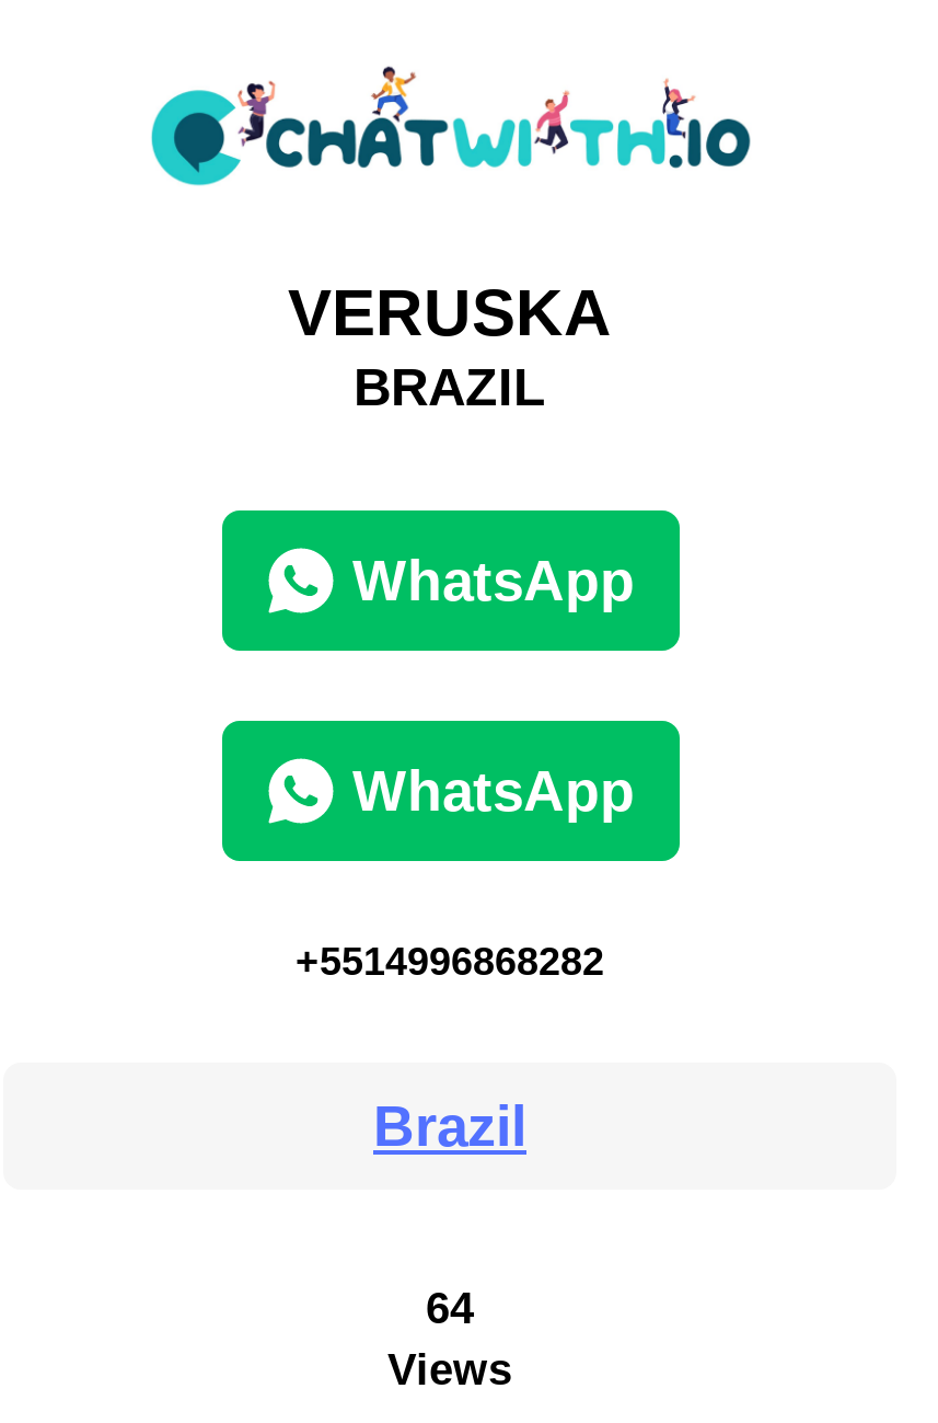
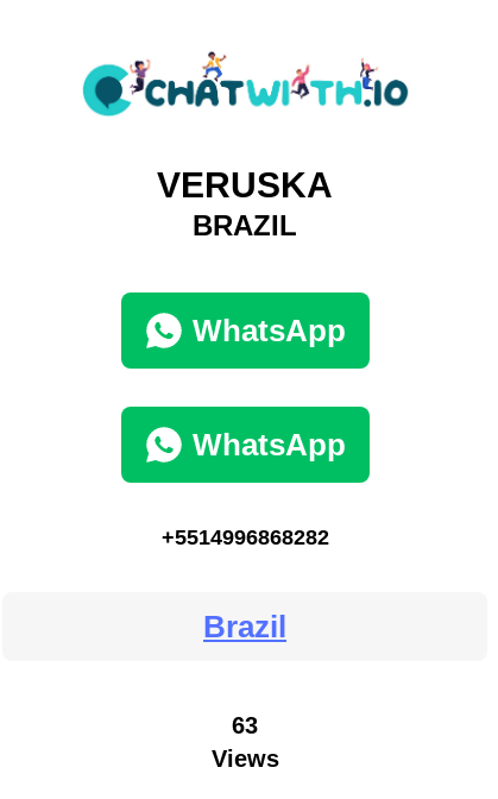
- 64
+ 63
